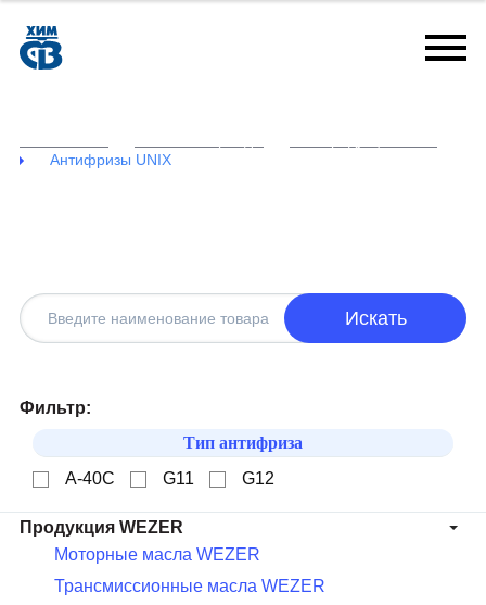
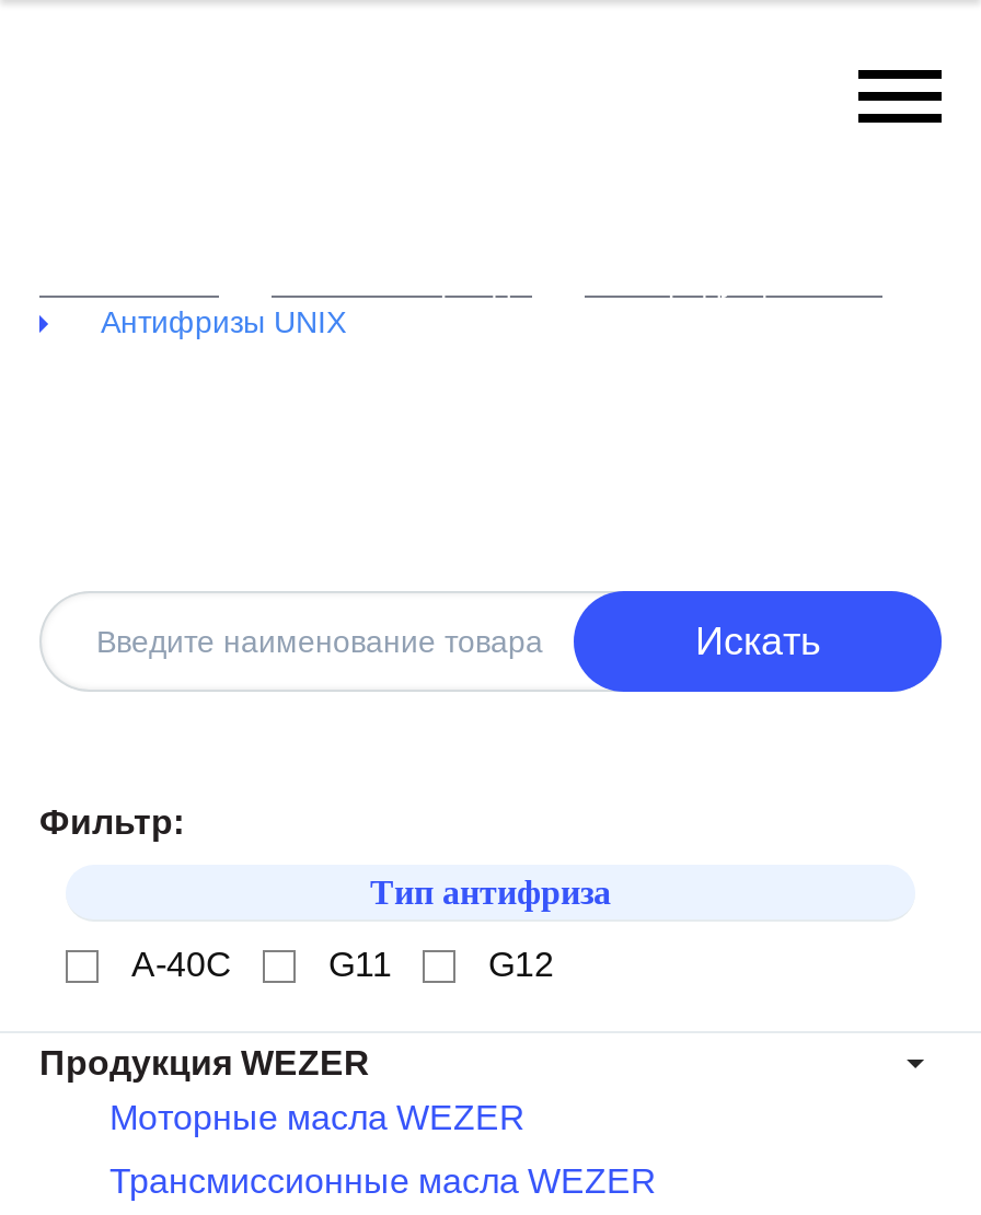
- [image]
